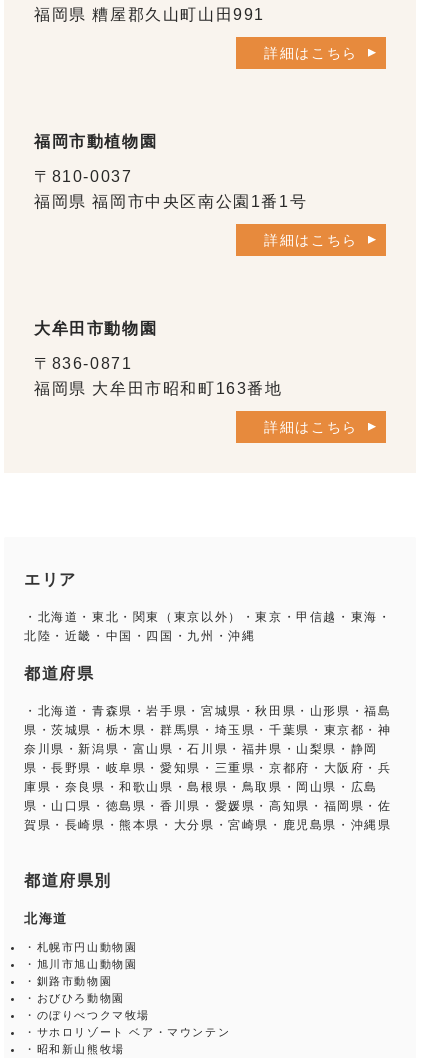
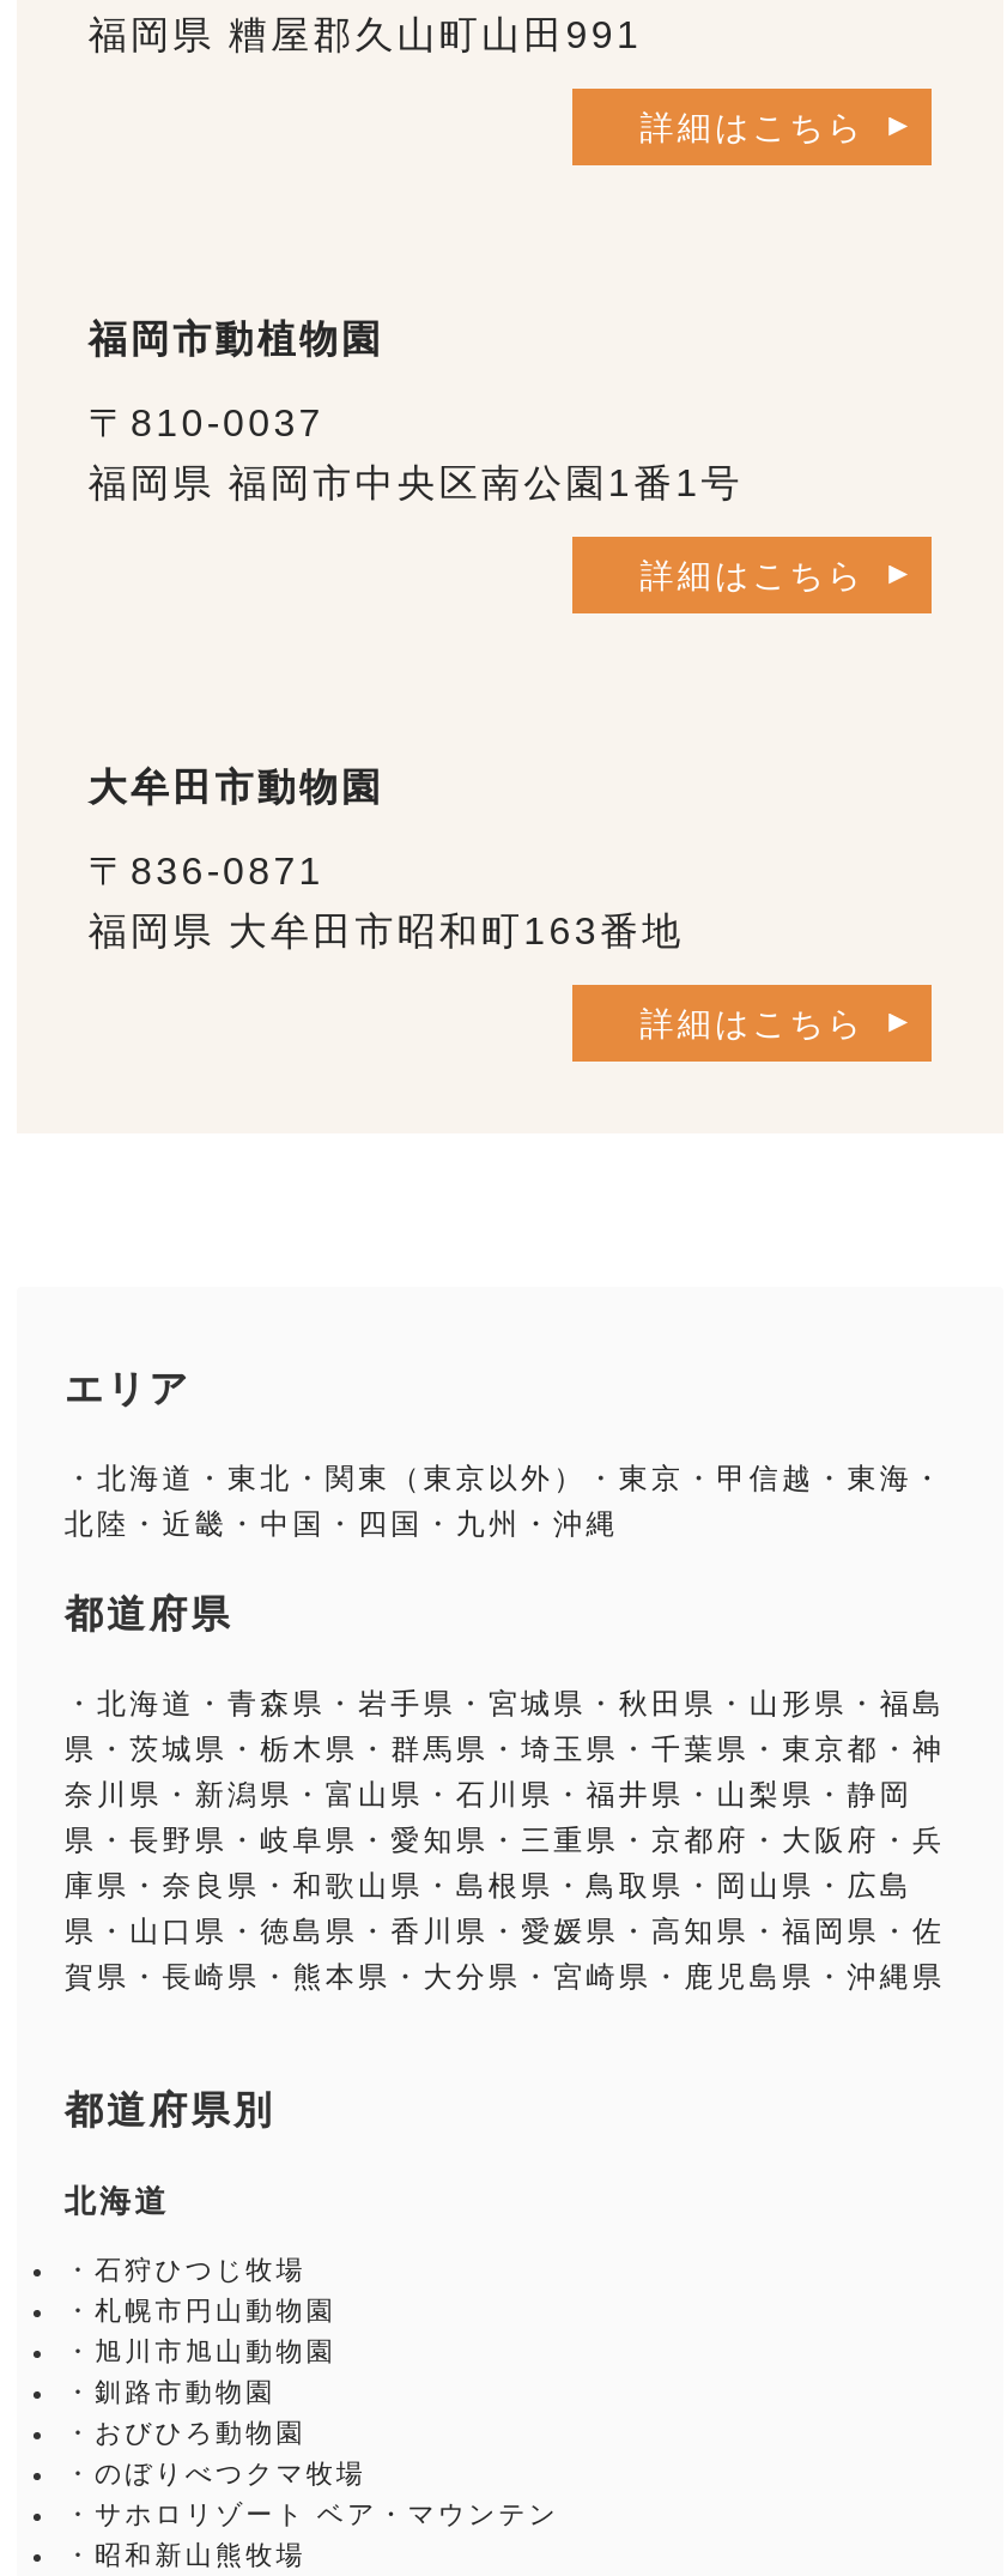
+ ・石狩ひつじ牧場
